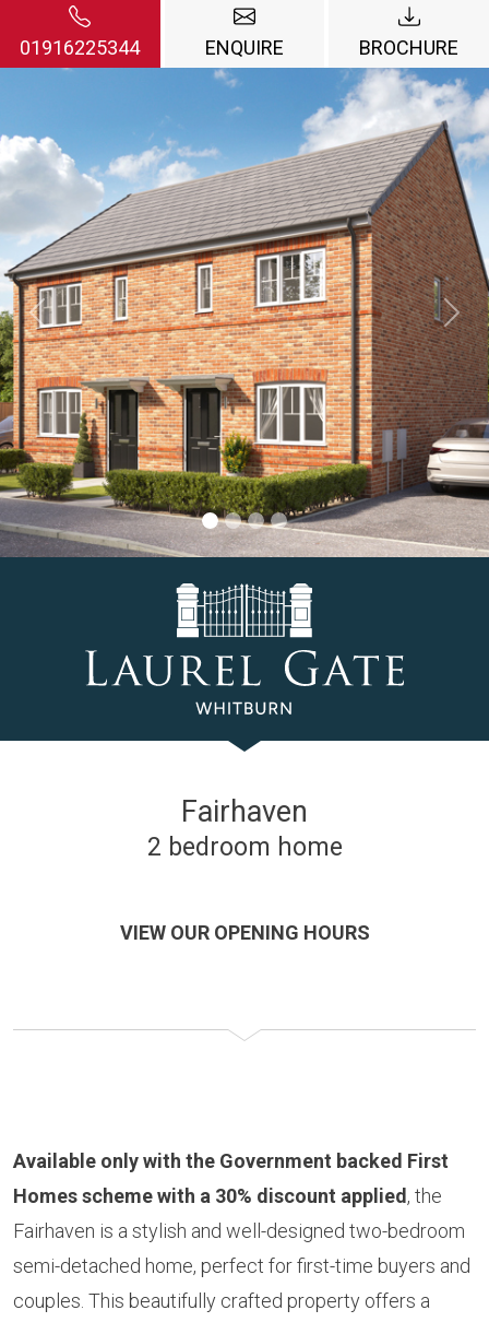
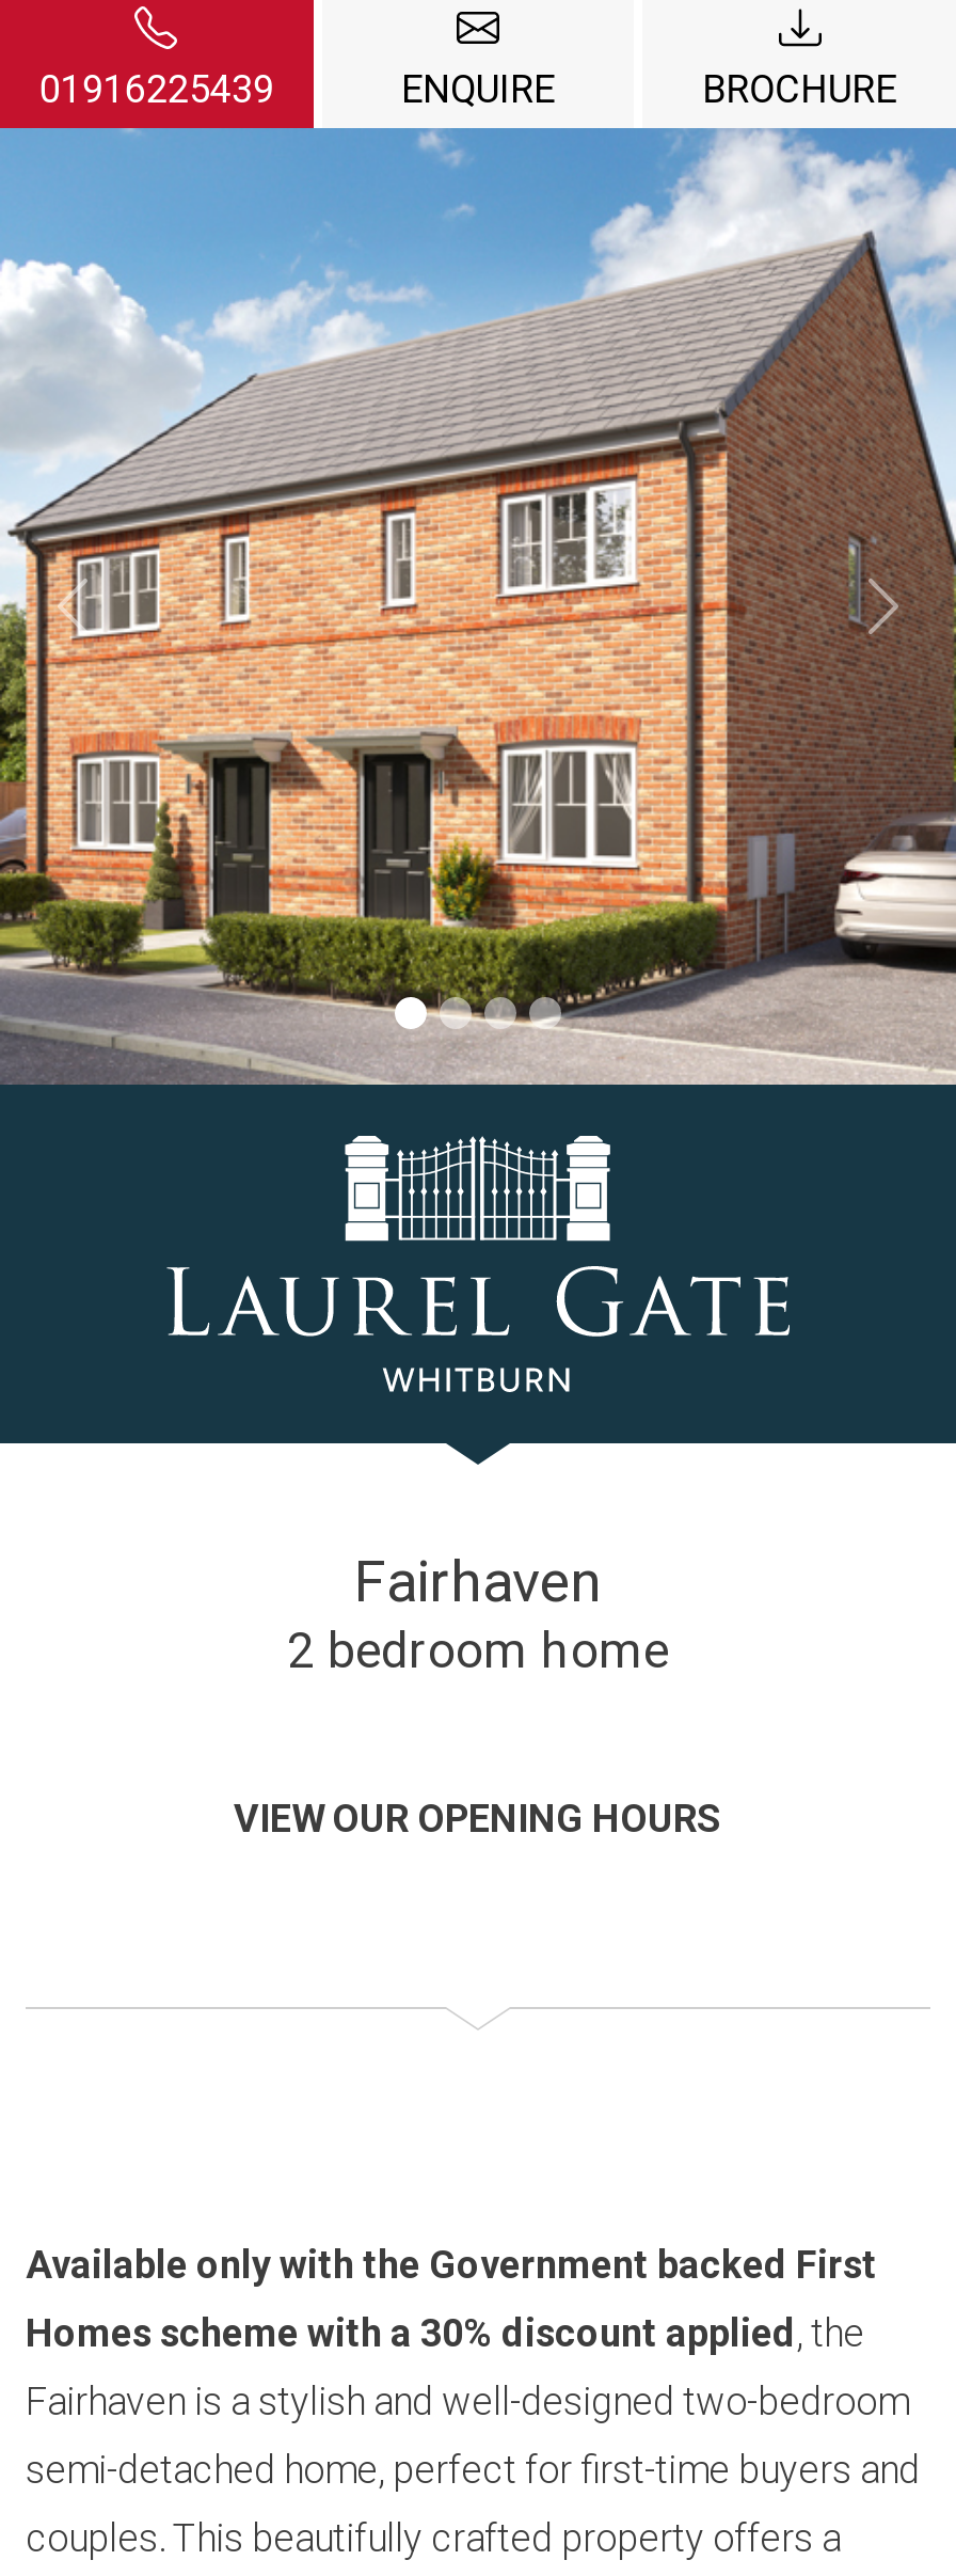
- 01916225344
+ 01916225439
